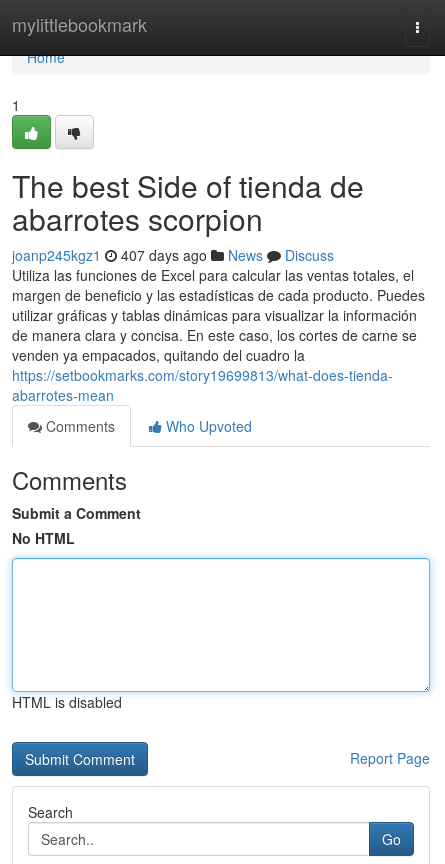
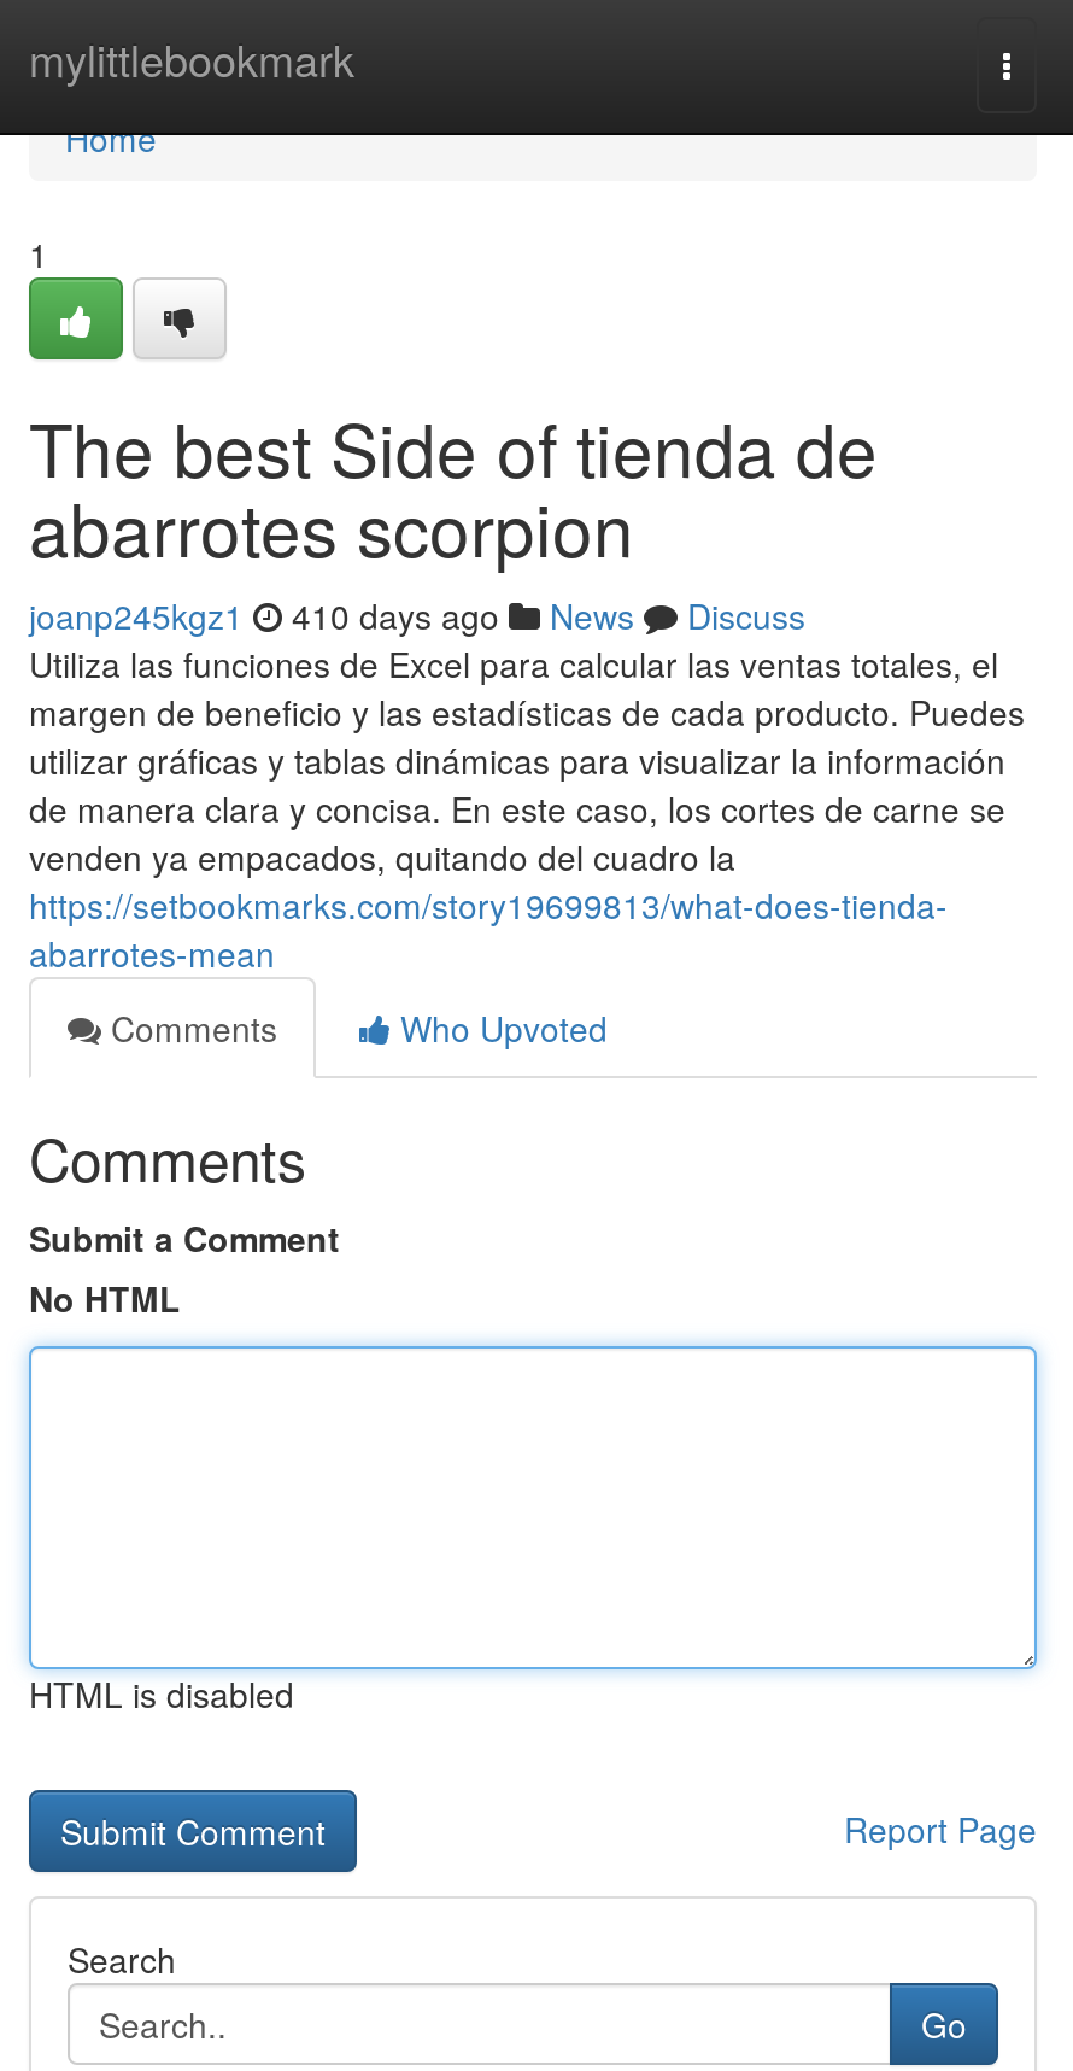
- joanp245kgz1 407 days ago News Discuss
+ joanp245kgz1 410 days ago News Discuss
